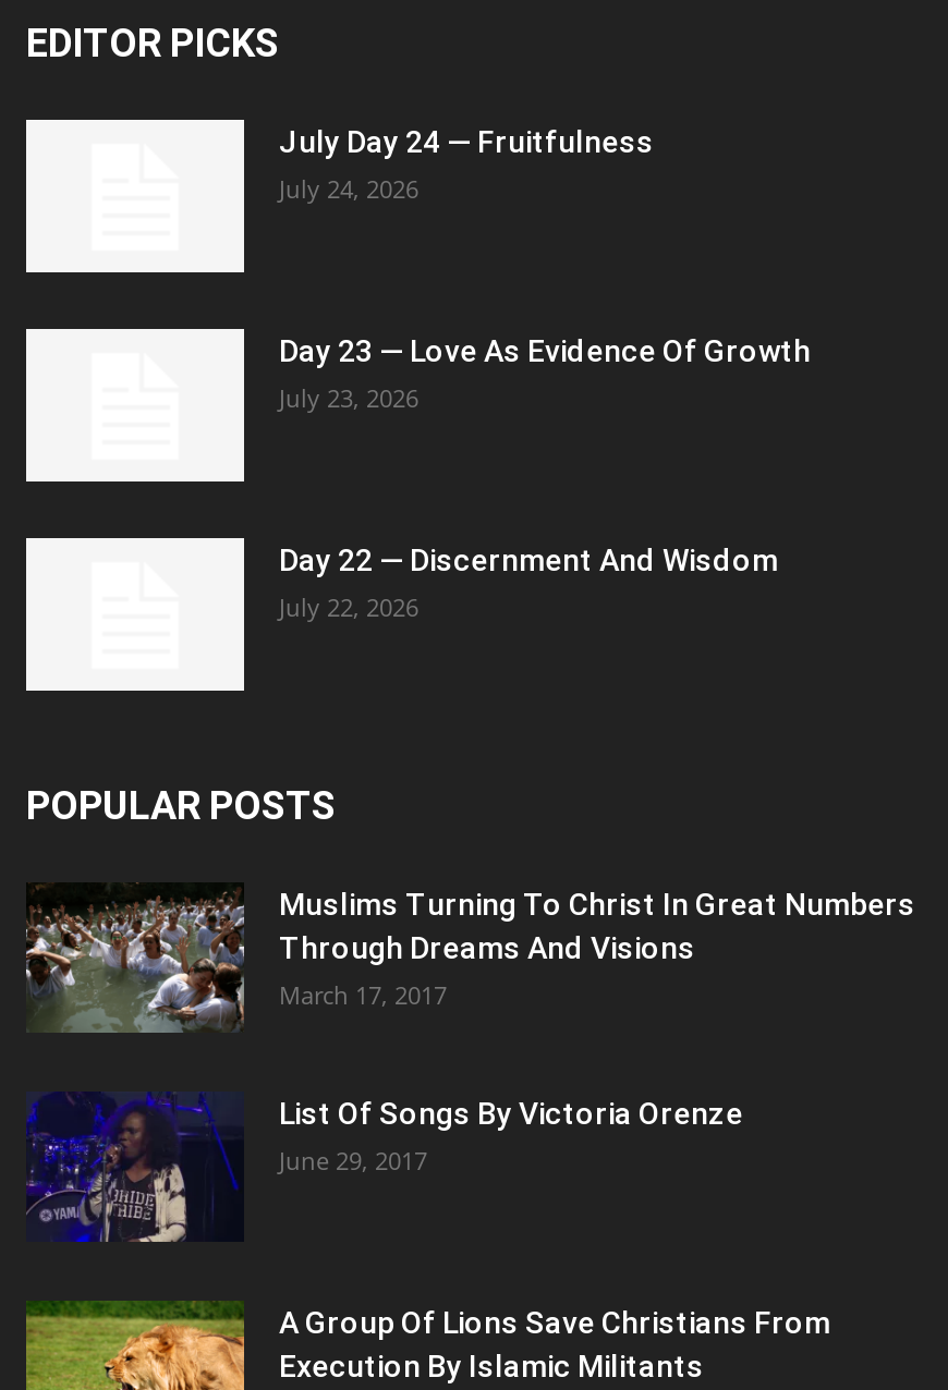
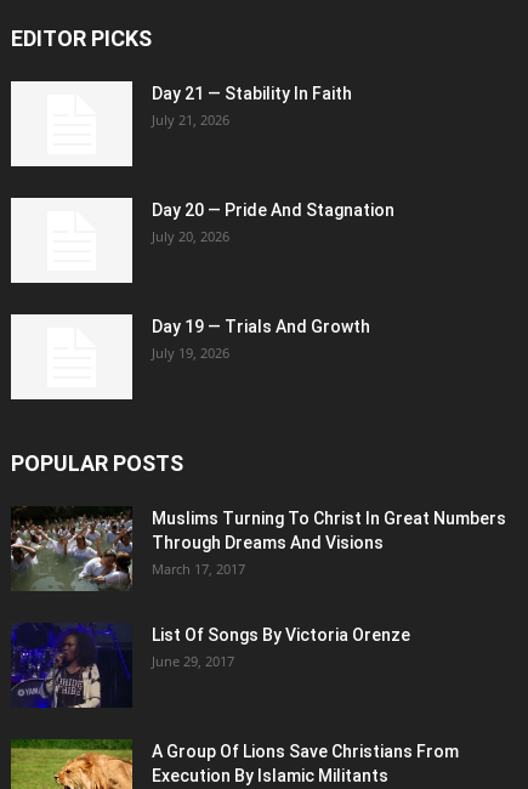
- July Day 24 — Fruitfulness
- July 24, 2026
+ Day 21 — Stability In Faith
+ July 21, 2026

- Day 23 — Love As Evidence Of Growth
- July 23, 2026
+ Day 20 — Pride And Stagnation
+ July 20, 2026

- Day 22 — Discernment And Wisdom
- July 22, 2026
+ Day 19 — Trials And Growth
+ July 19, 2026
